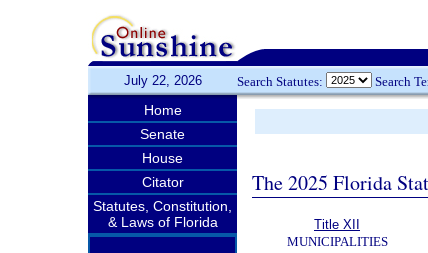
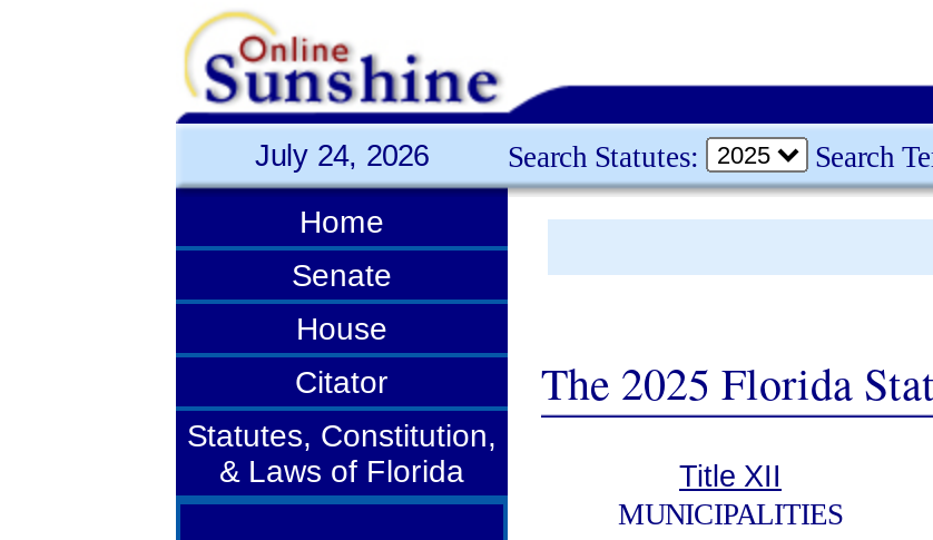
- July 22, 2026
+ July 24, 2026
